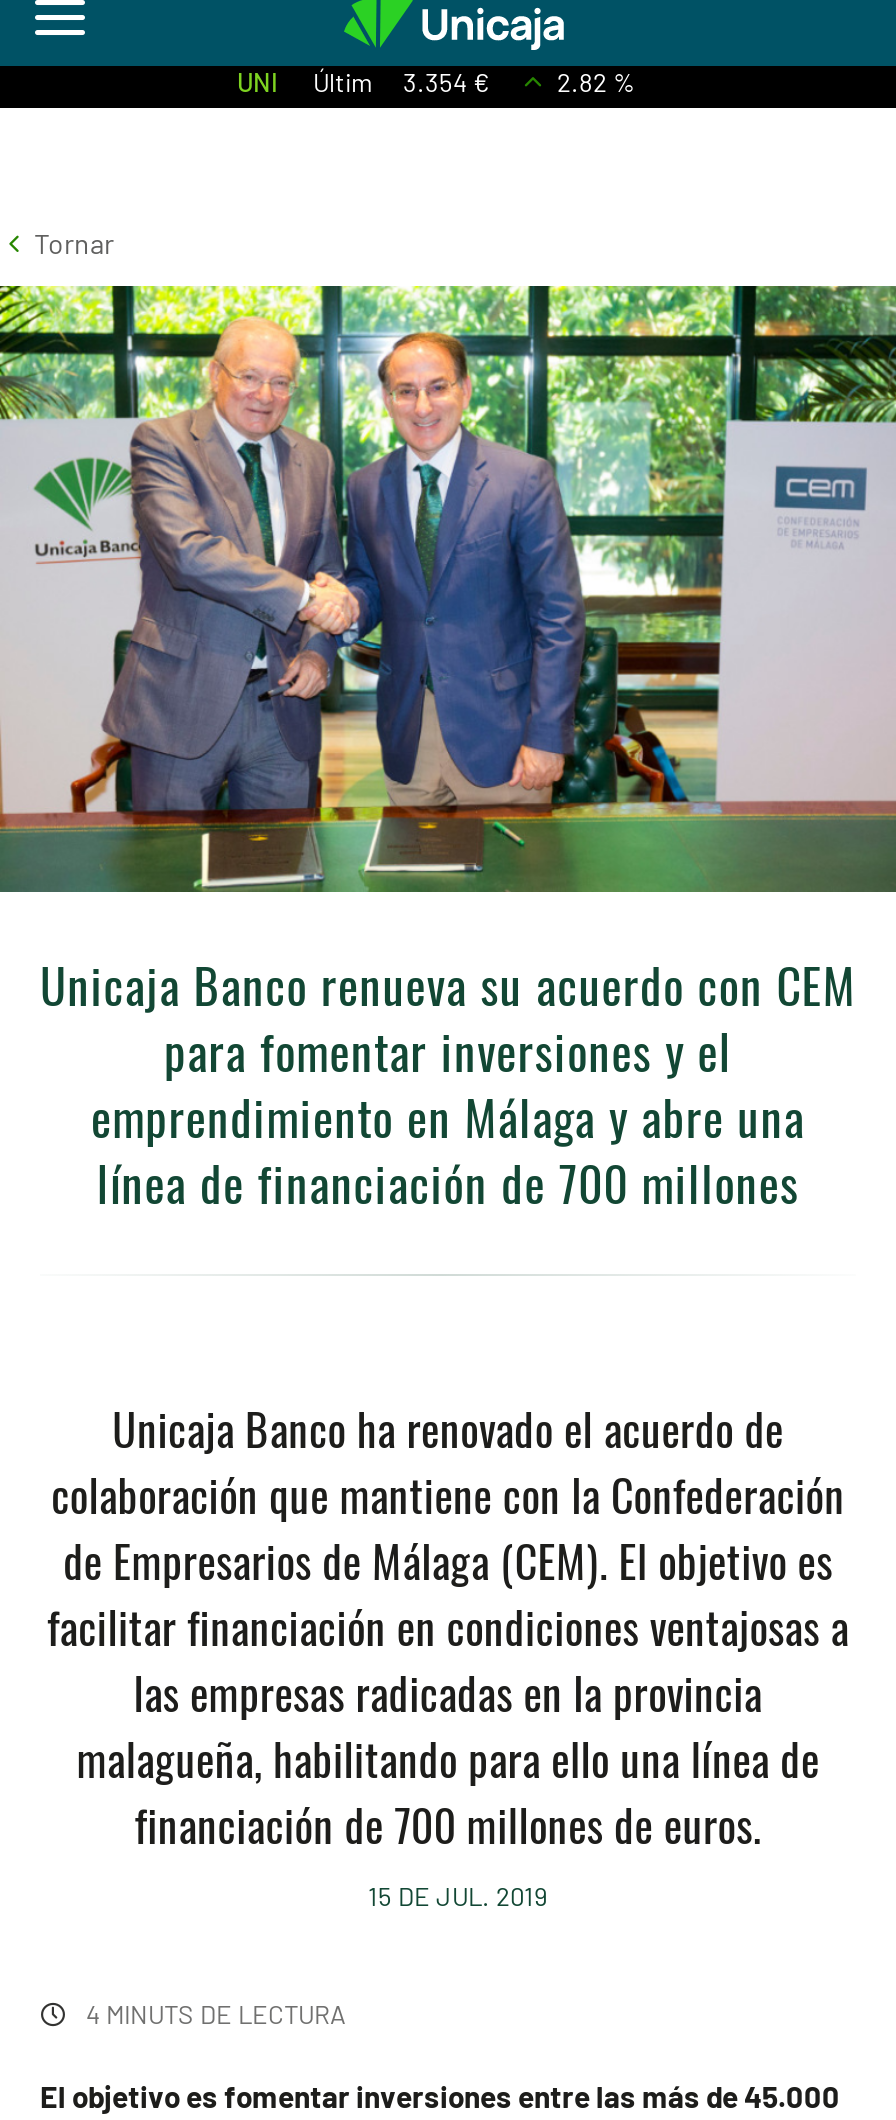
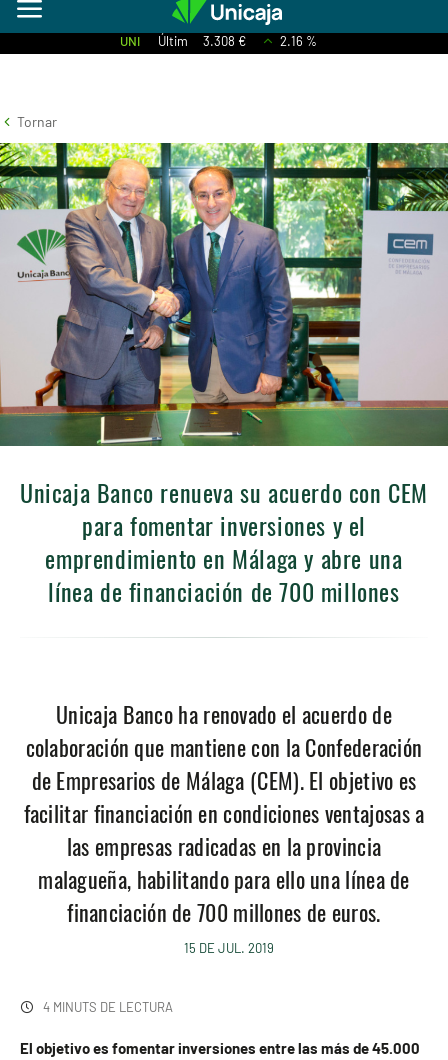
- UNI Últim 3.354 €
+ UNI Últim 3.308 €

- 2.82 %
+ 2.16 %
